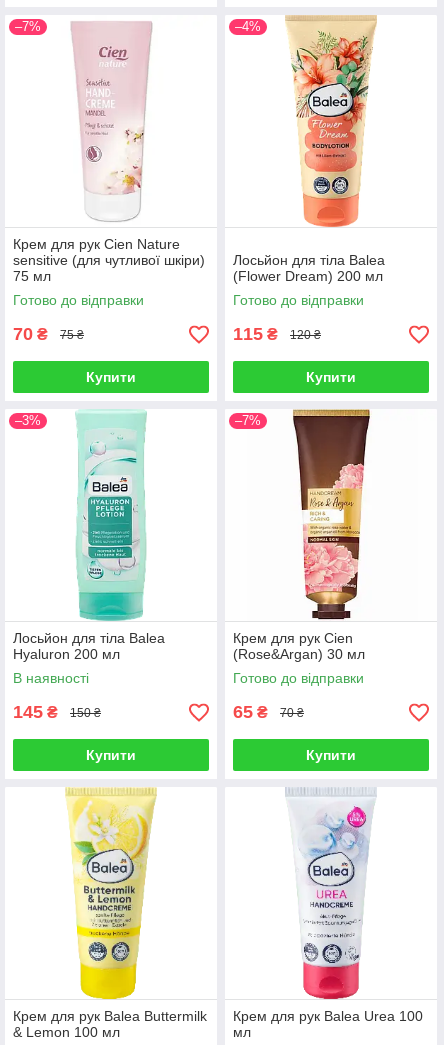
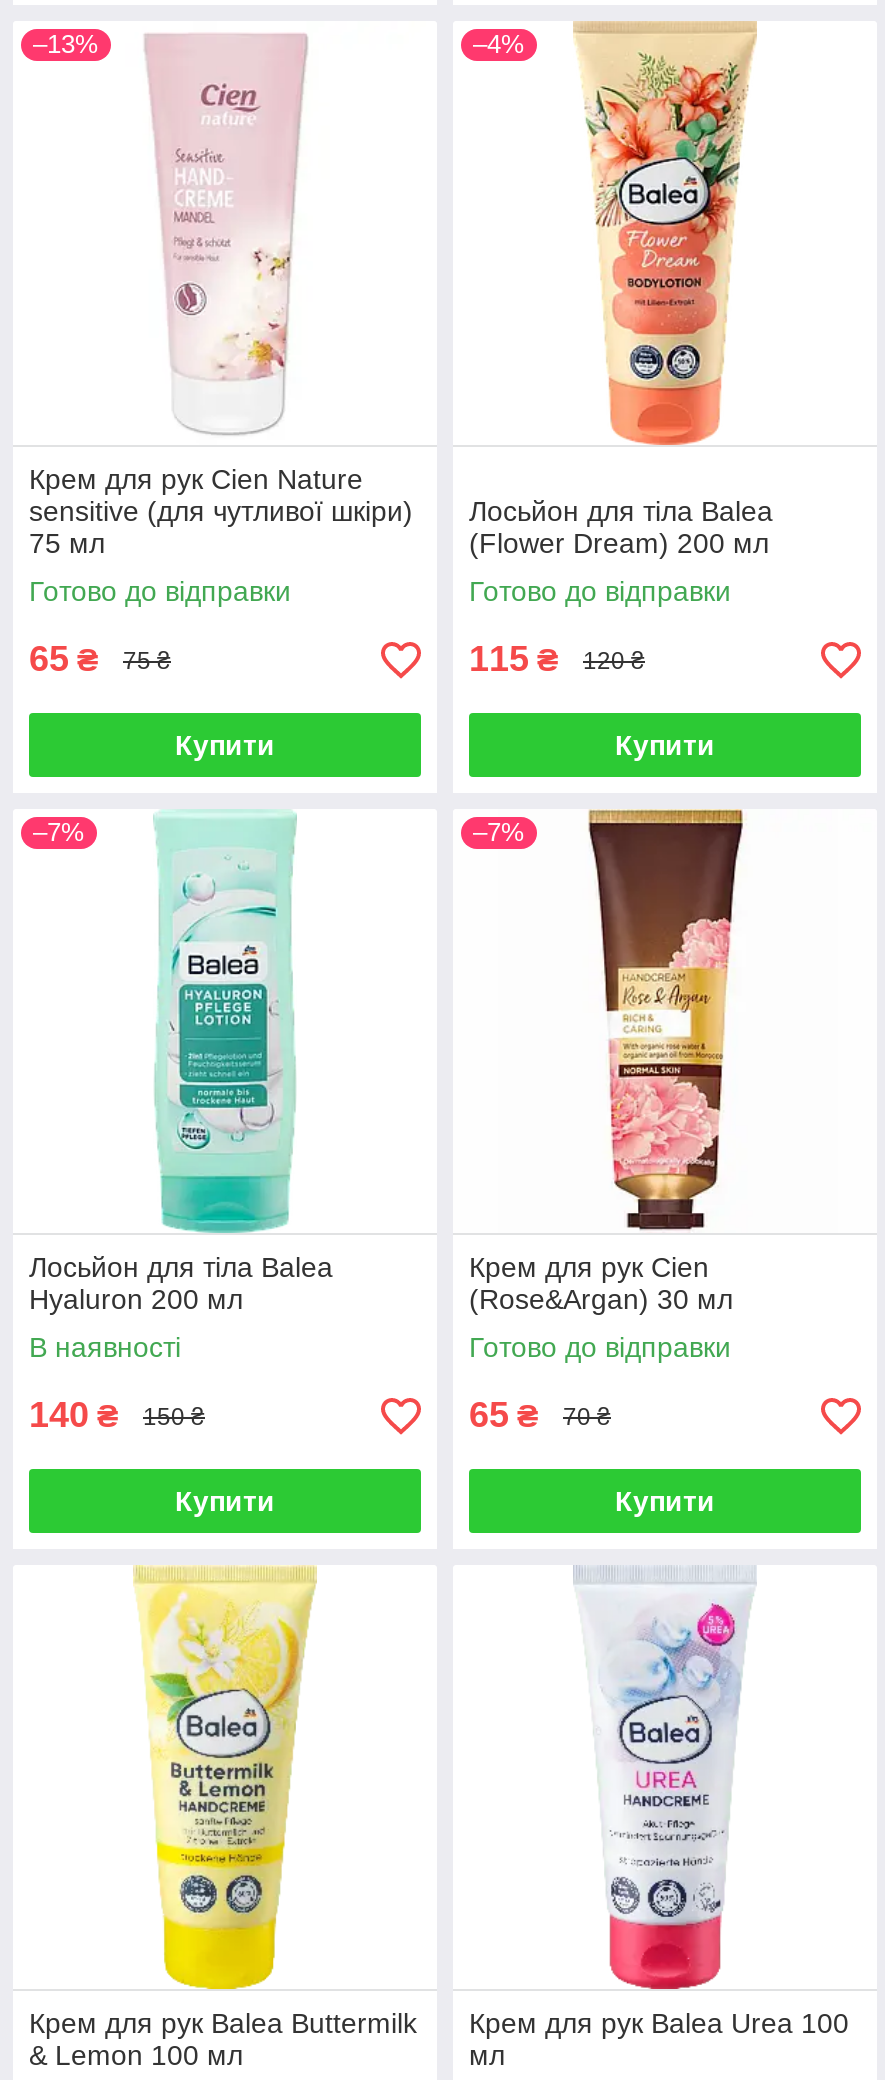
- –7%
+ –13%

- 70 ₴
+ 65 ₴

- –3%
+ –7%

- 145 ₴
+ 140 ₴
